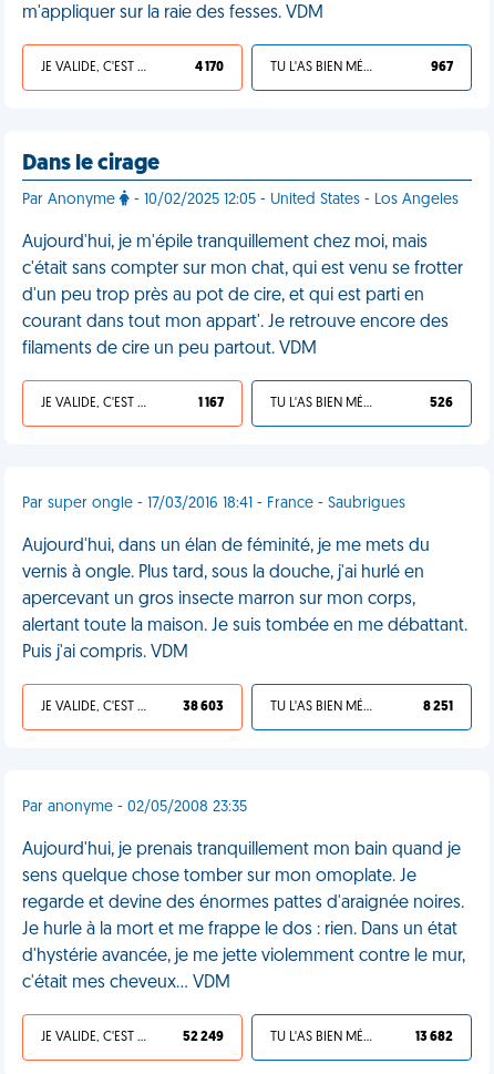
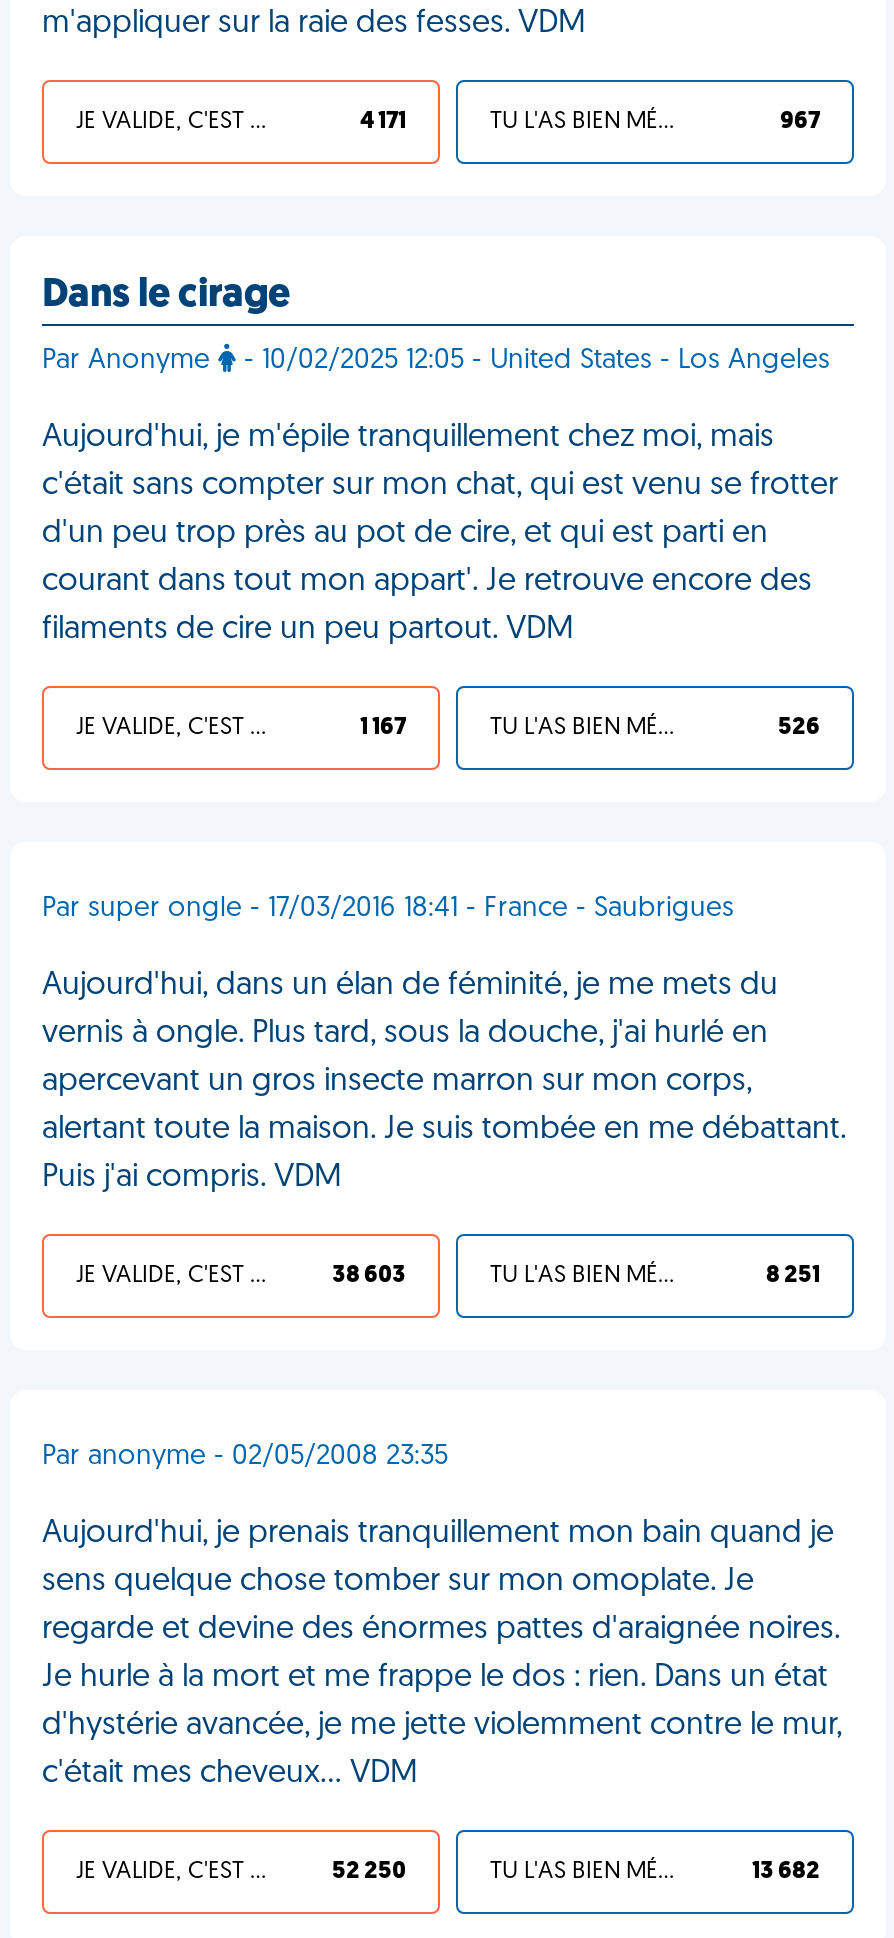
- 4 170
+ 4 171

- 52 249
+ 52 250
